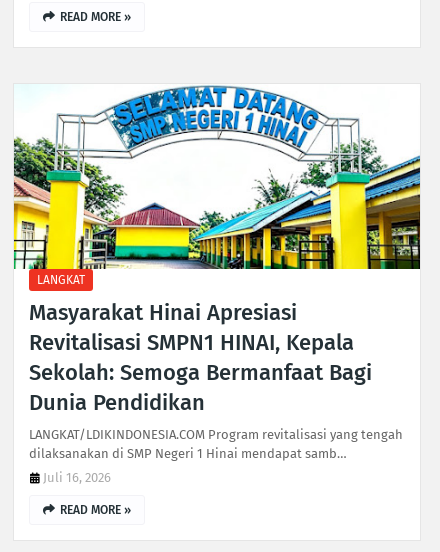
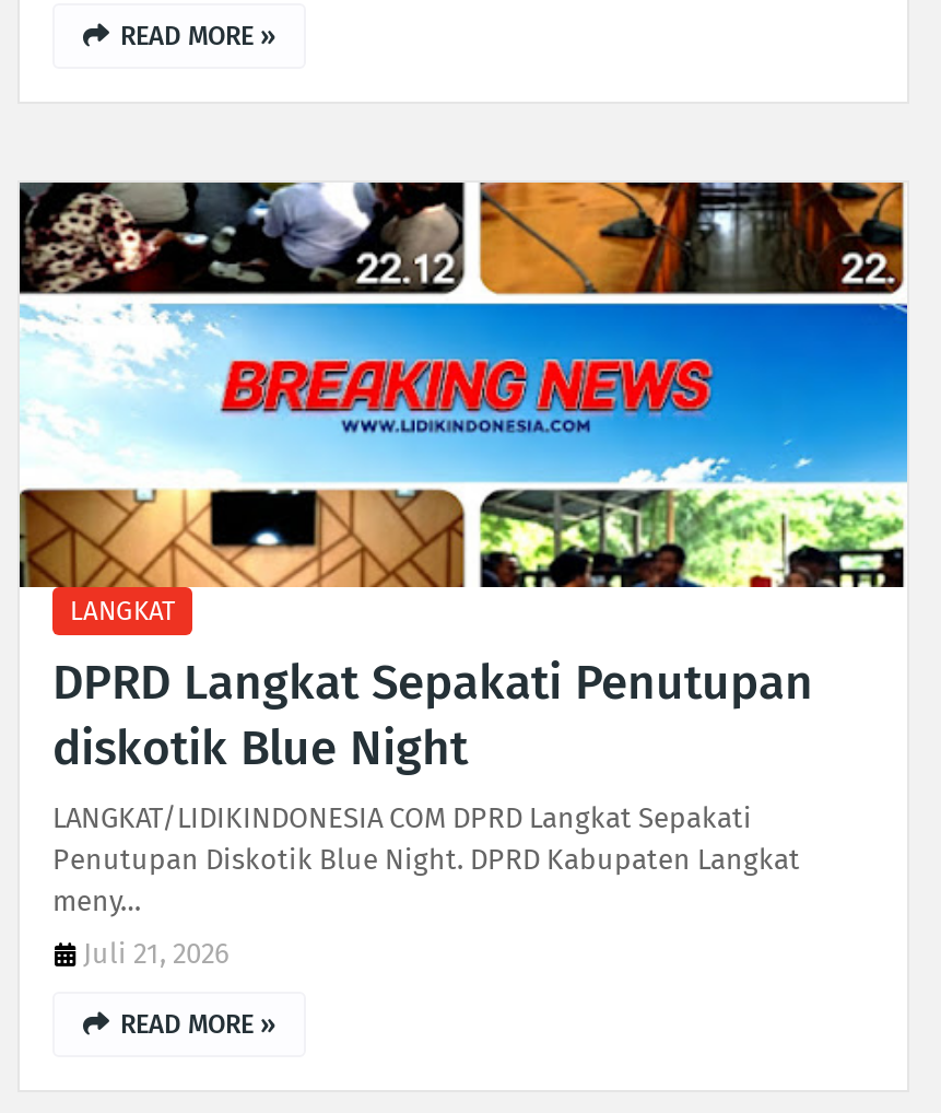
- [image]
- Masyarakat Hinai Apresiasi
- Revitalisasi SMPN1 HINAI, Kepala
- Sekolah: Semoga Bermanfaat Bagi
- Dunia Pendidikan
- LANGKAT/LDIKINDONESIA.COM Program revitalisasi yang tengah
- dilaksanakan di SMP Negeri 1 Hinai mendapat samb…
+ [image]
+ DPRD Langkat Sepakati Penutupan
+ diskotik Blue Night
+ LANGKAT/LIDIKINDONESIA COM DPRD Langkat Sepakati
+ Penutupan Diskotik Blue Night. DPRD Kabupaten Langkat
+ meny…

- Juli 16, 2026
+ Juli 21, 2026
